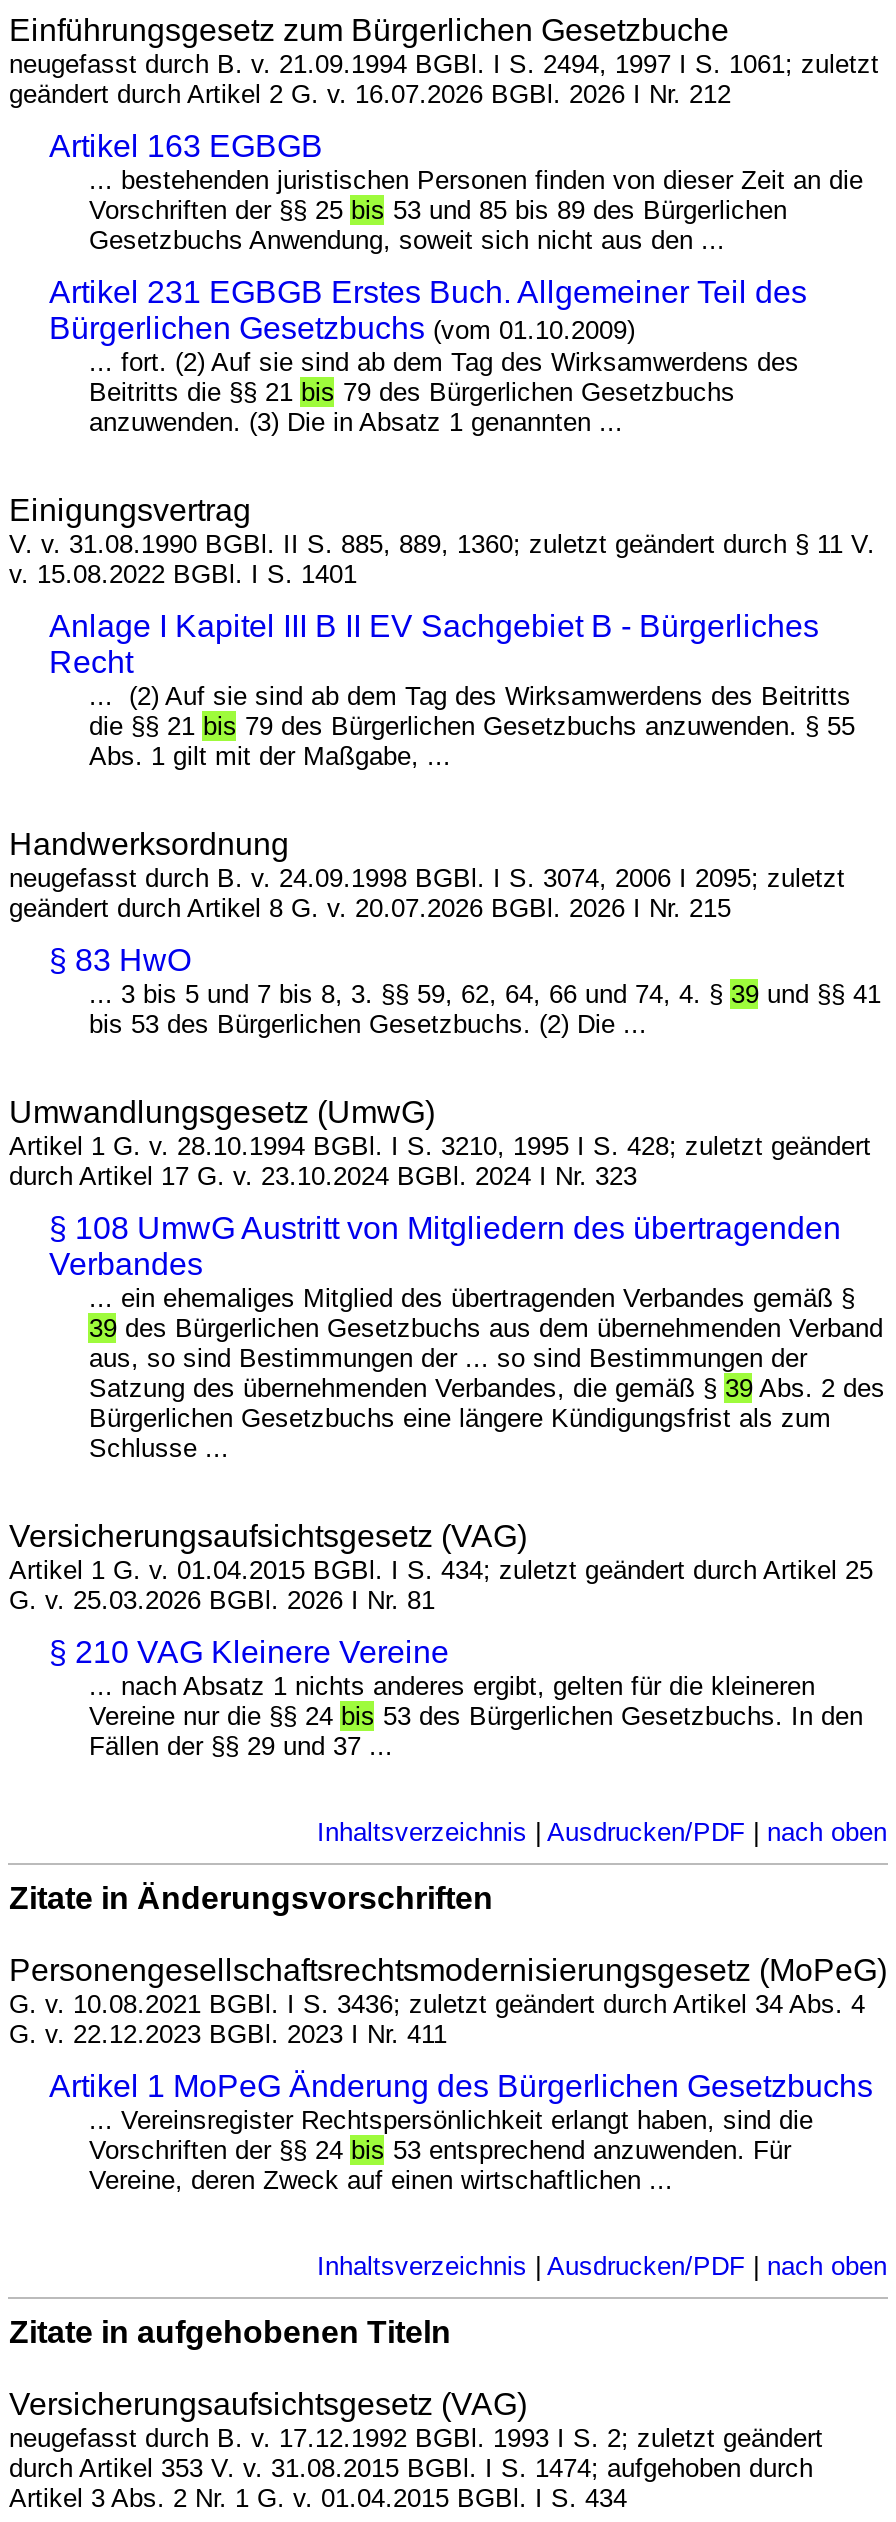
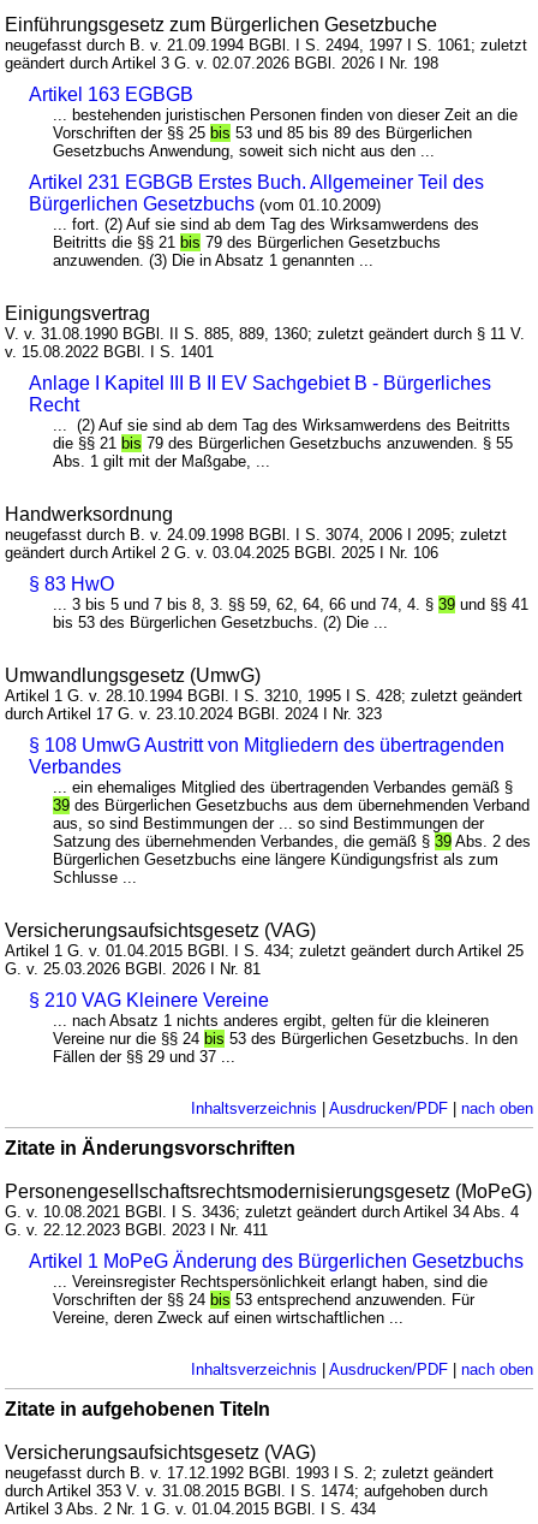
- geändert durch Artikel 2 G. v. 16.07.2026 BGBl. 2026 I Nr. 212
+ geändert durch Artikel 3 G. v. 02.07.2026 BGBl. 2026 I Nr. 198

- geändert durch Artikel 8 G. v. 20.07.2026 BGBl. 2026 I Nr. 215
+ geändert durch Artikel 2 G. v. 03.04.2025 BGBl. 2025 I Nr. 106
